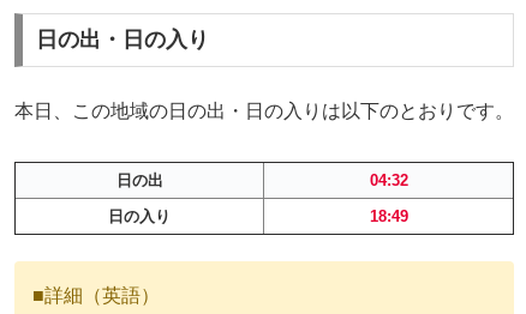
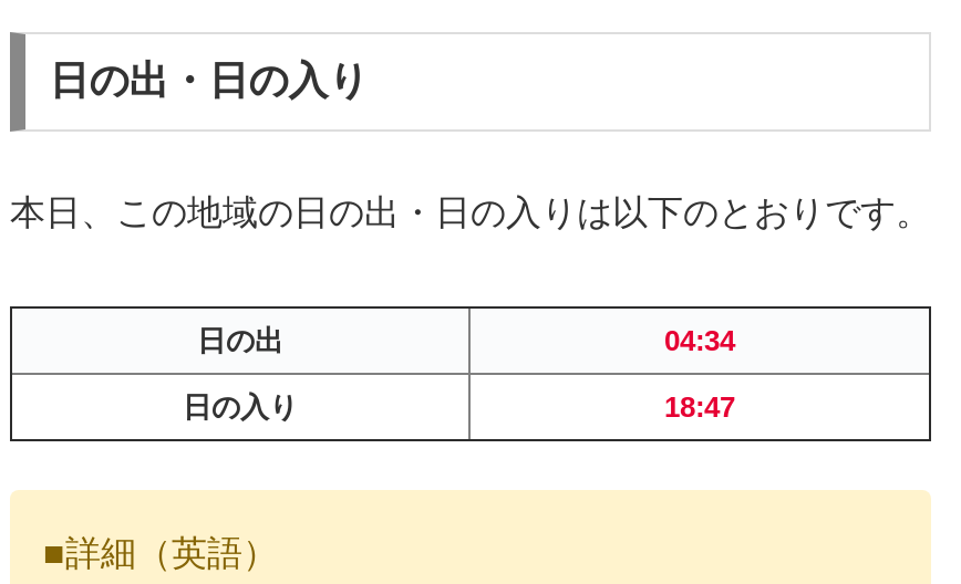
- 04:32
+ 04:34

- 18:49
+ 18:47
